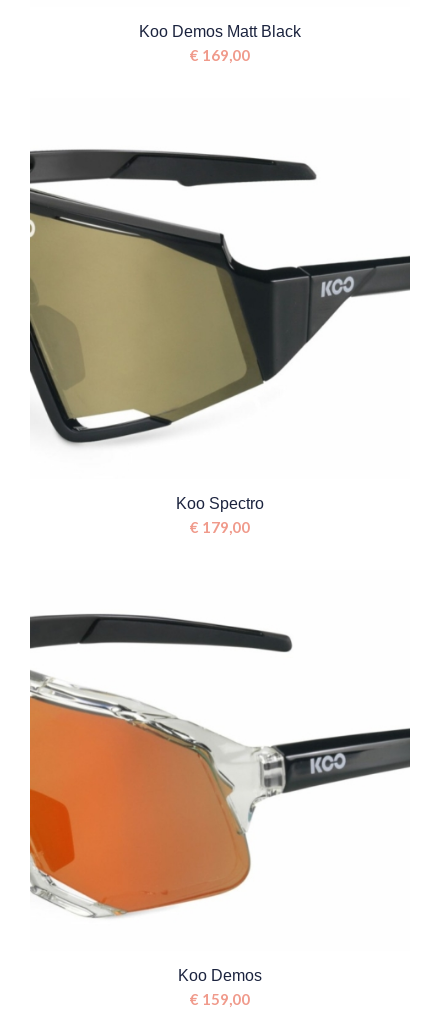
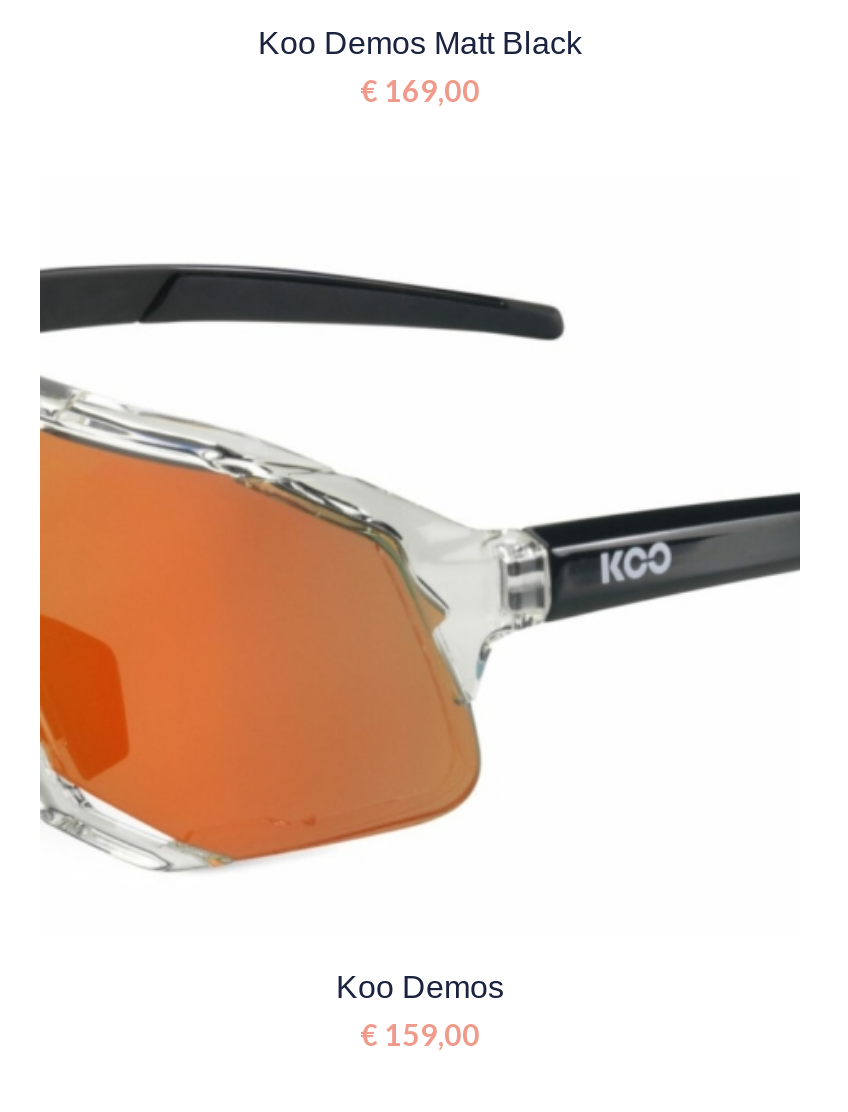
- [image]

- Koo Spectro
- €179,00
